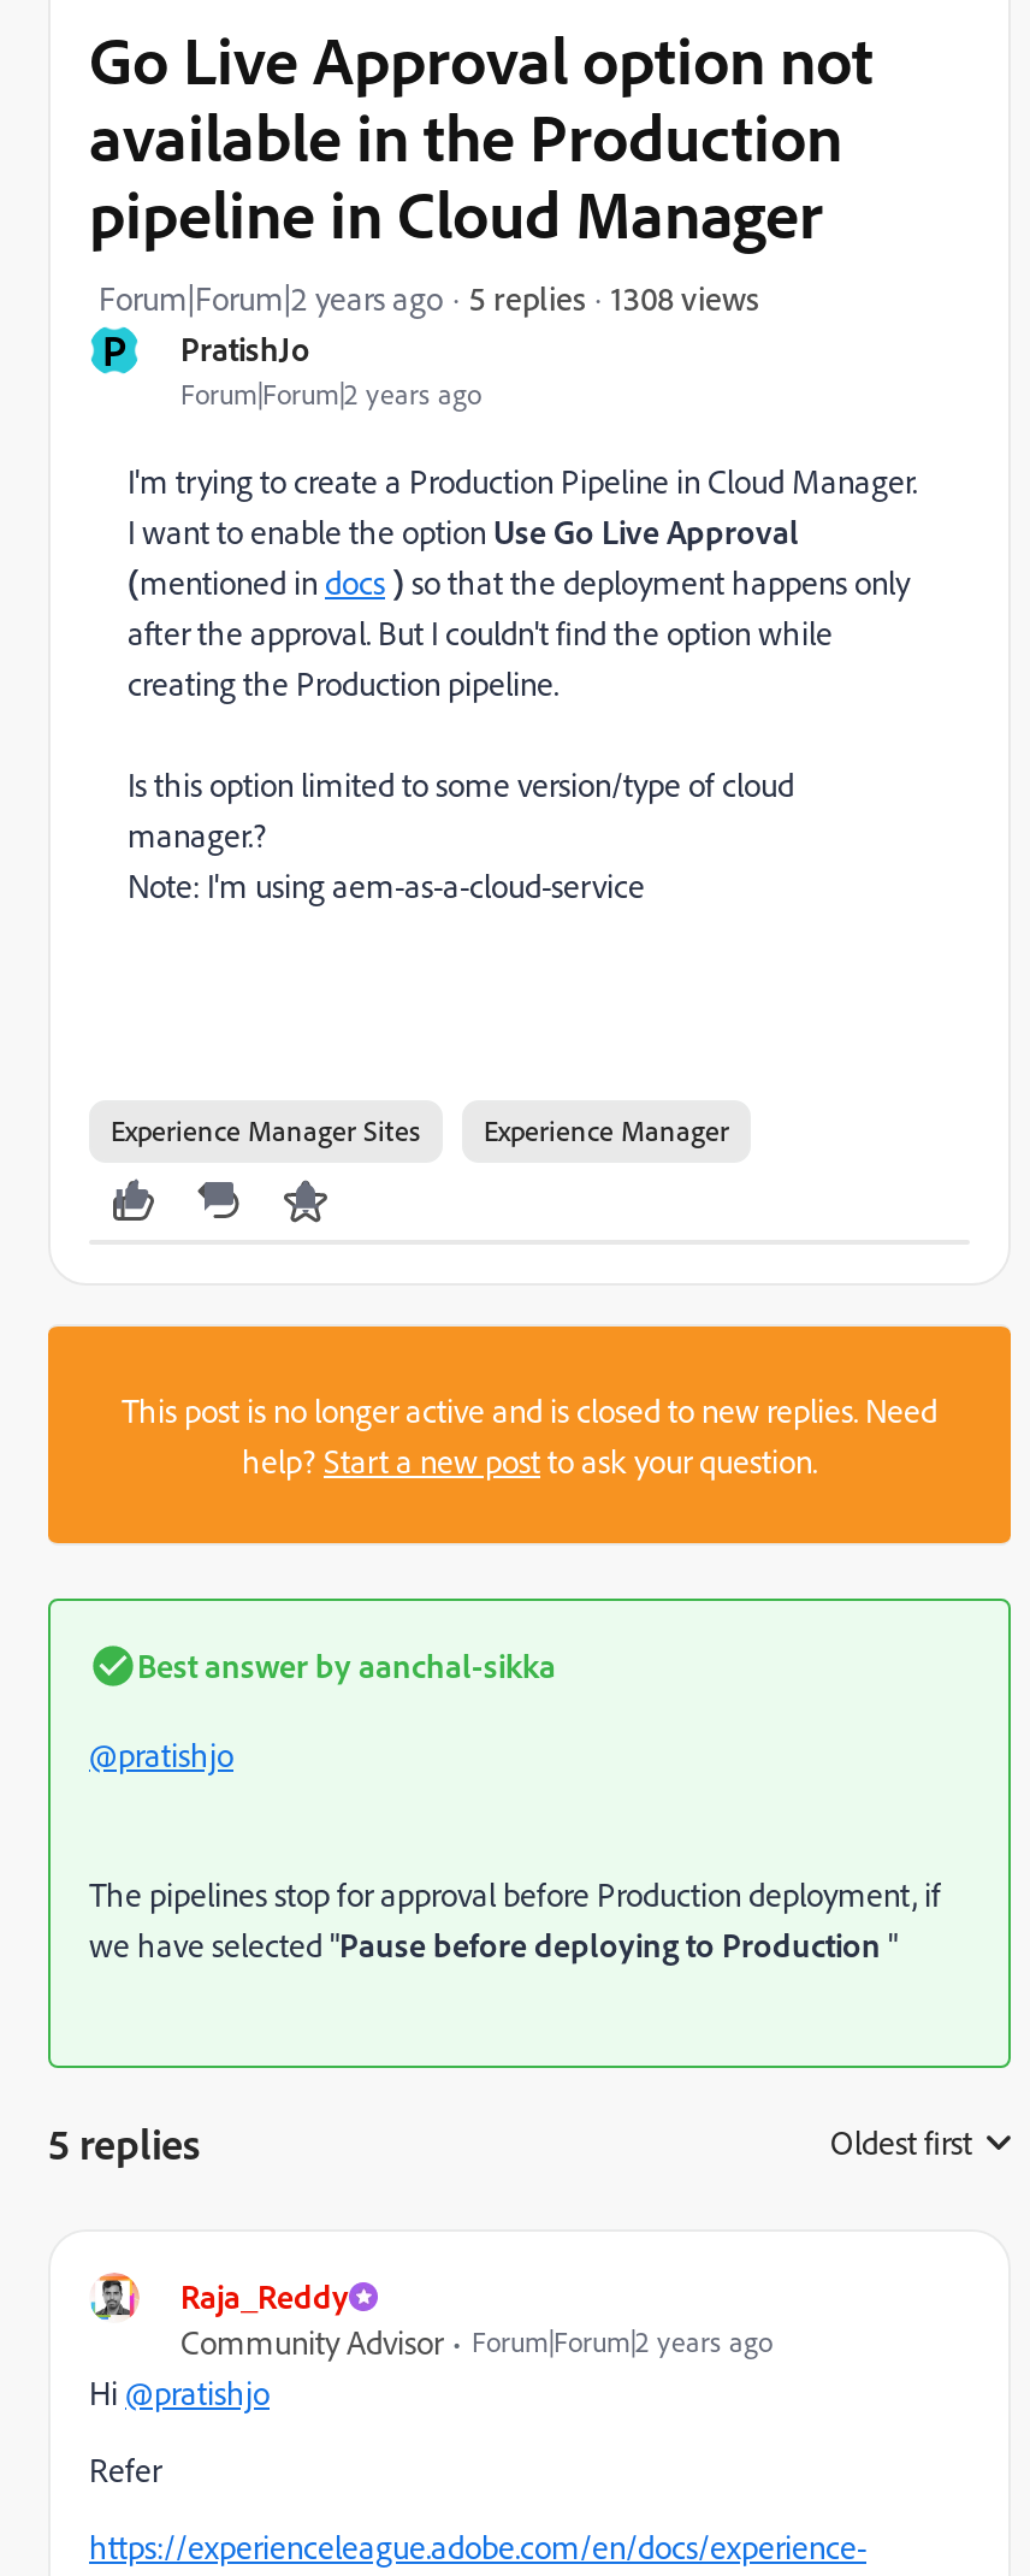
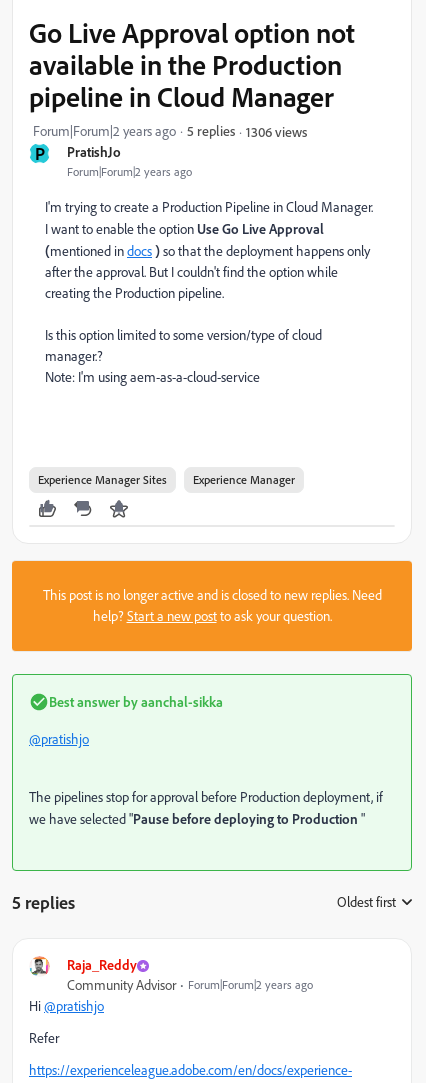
- 1308 views
+ 1306 views
